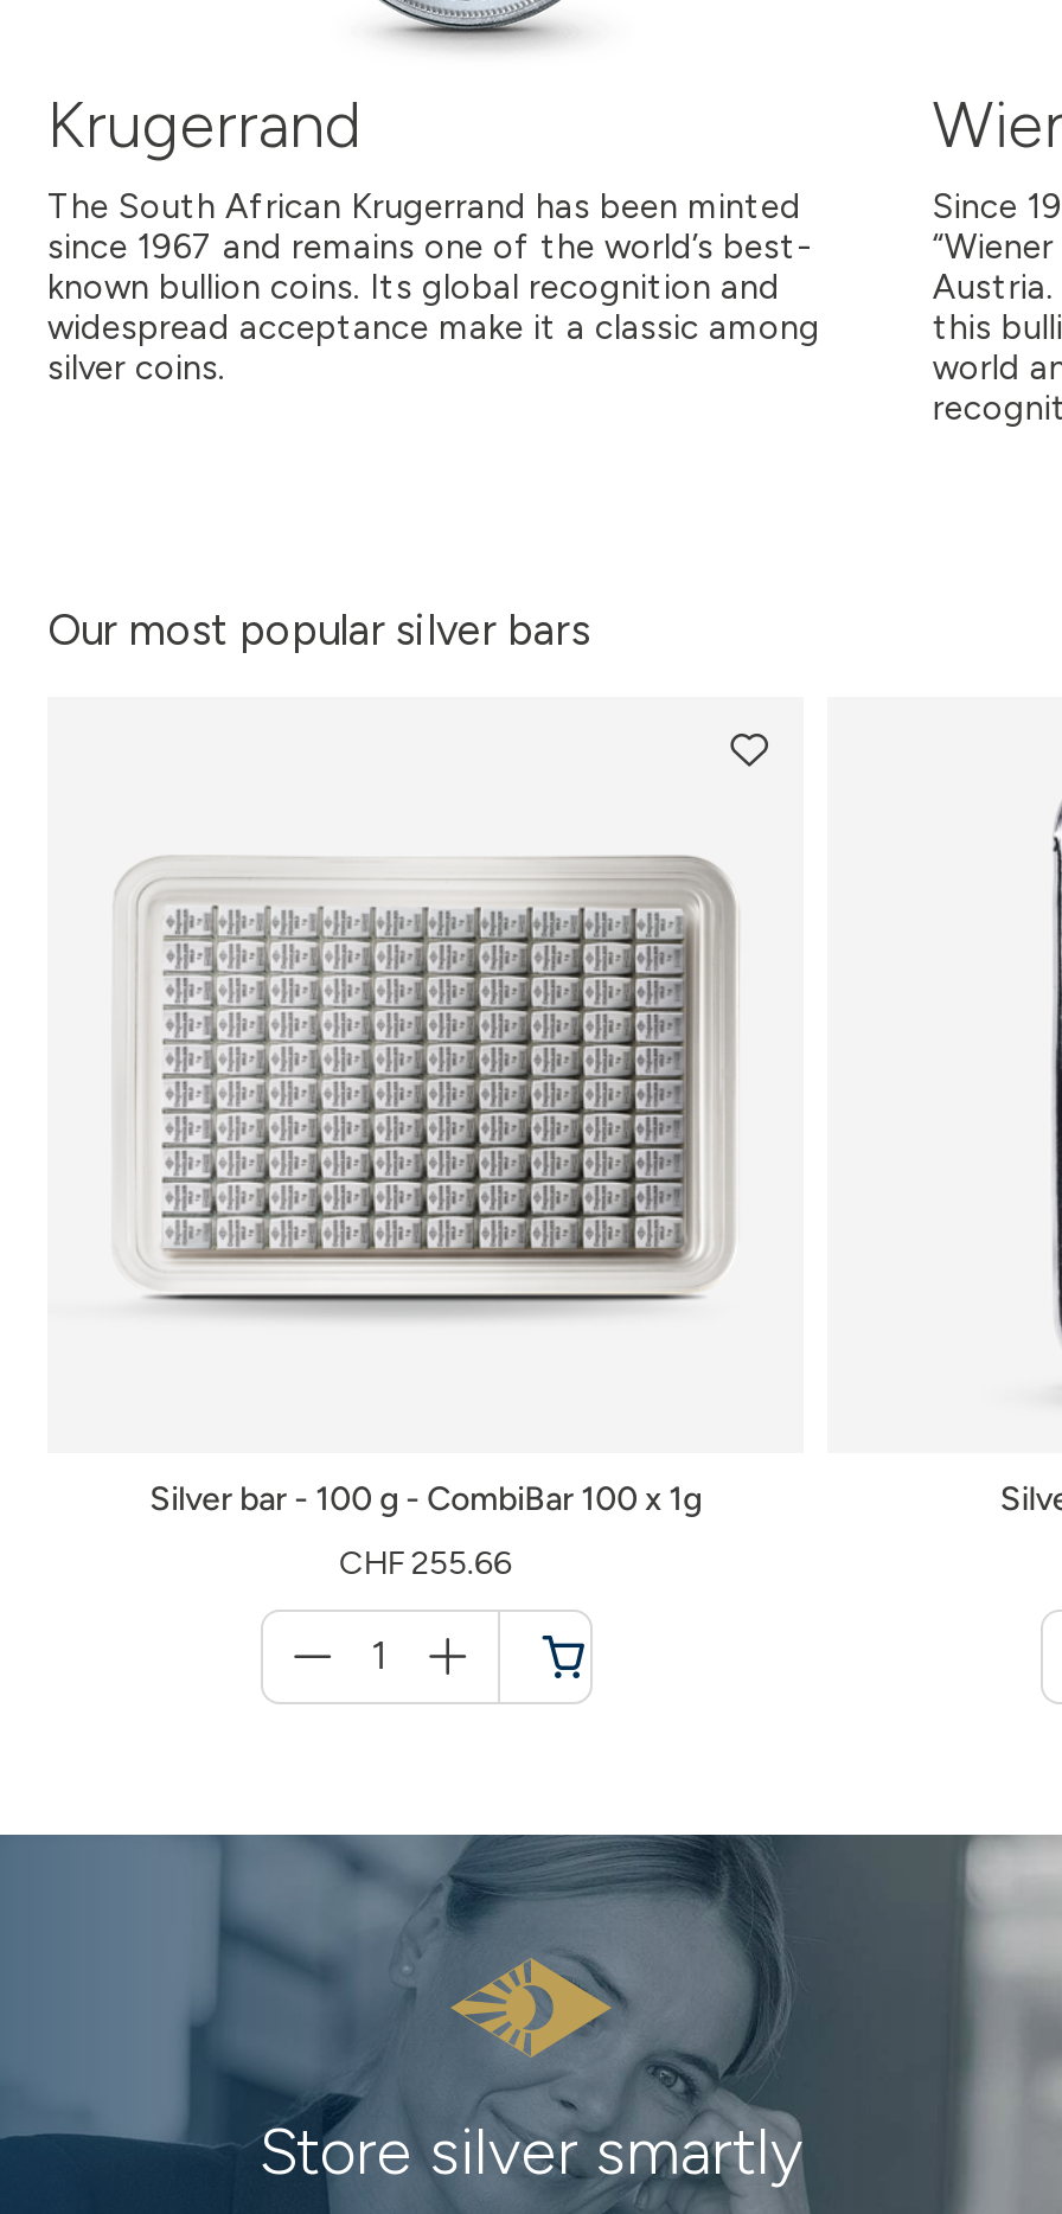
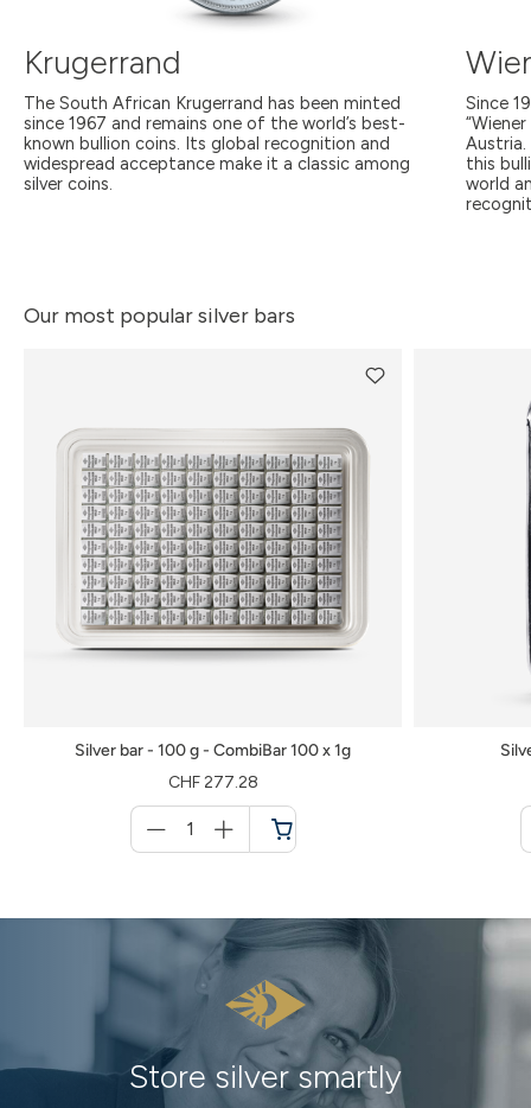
- CHF 255.66
+ CHF 277.28
